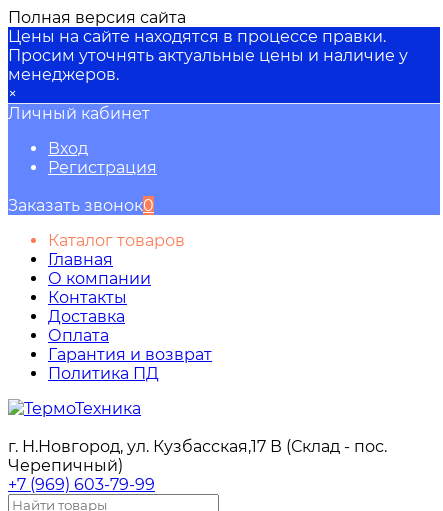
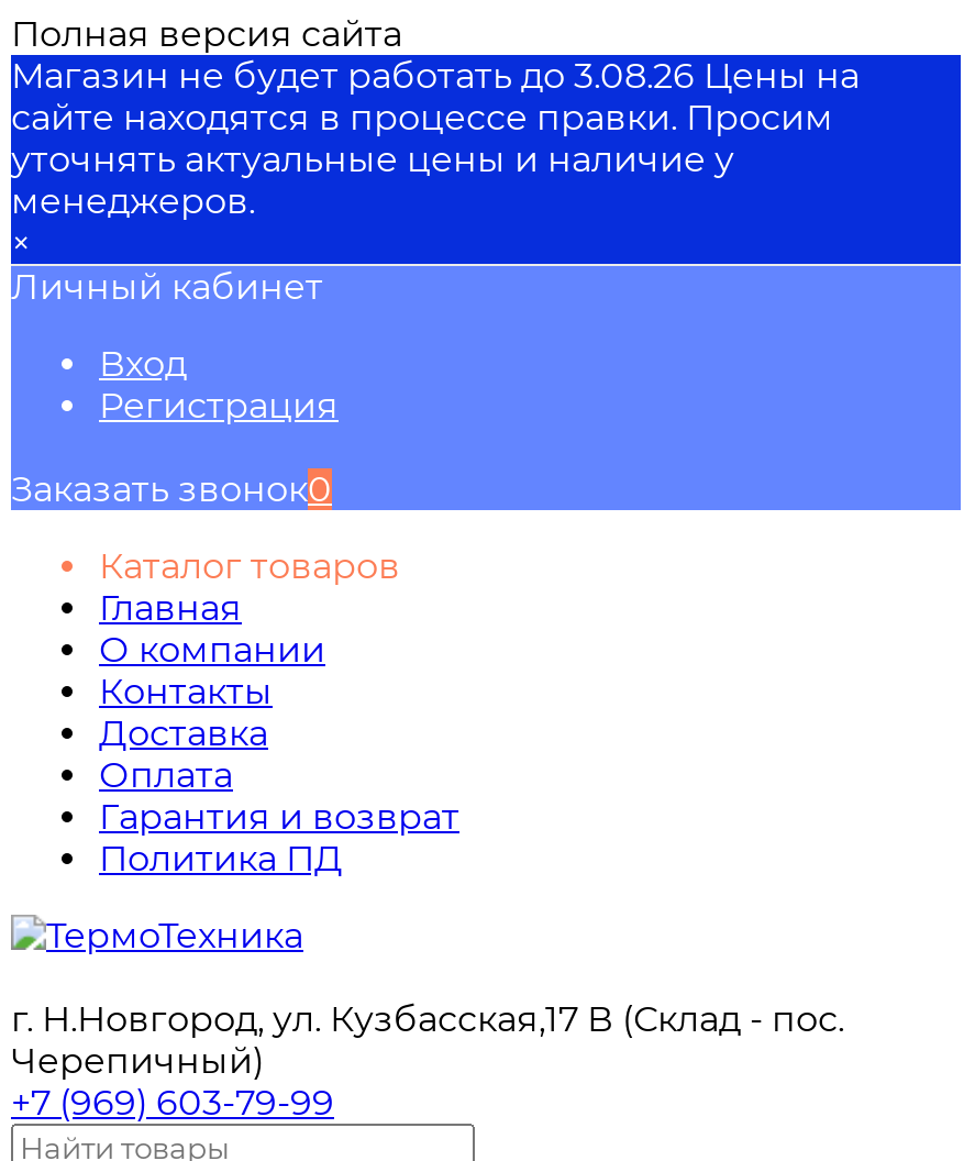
- Цены на сайте находятся в процессе правки.
- Просим уточнять актуальные цены и наличие у
+ Магазин не будет работать до 3.08.26 Цены на
+ сайте находятся в процессе правки. Просим
+ уточнять актуальные цены и наличие у
